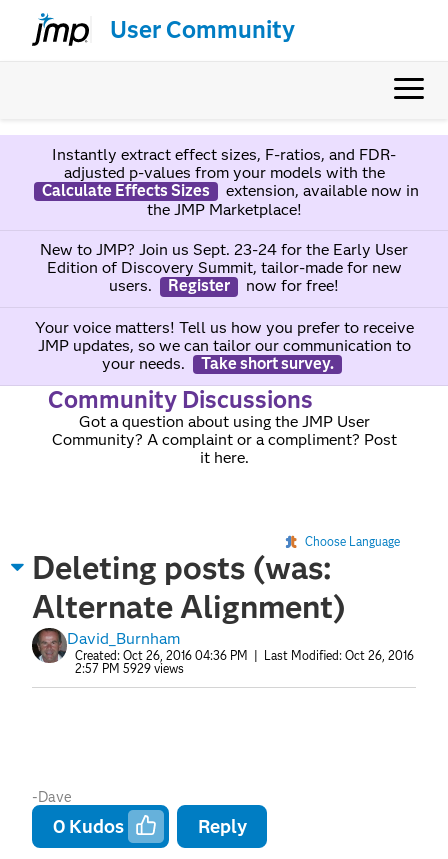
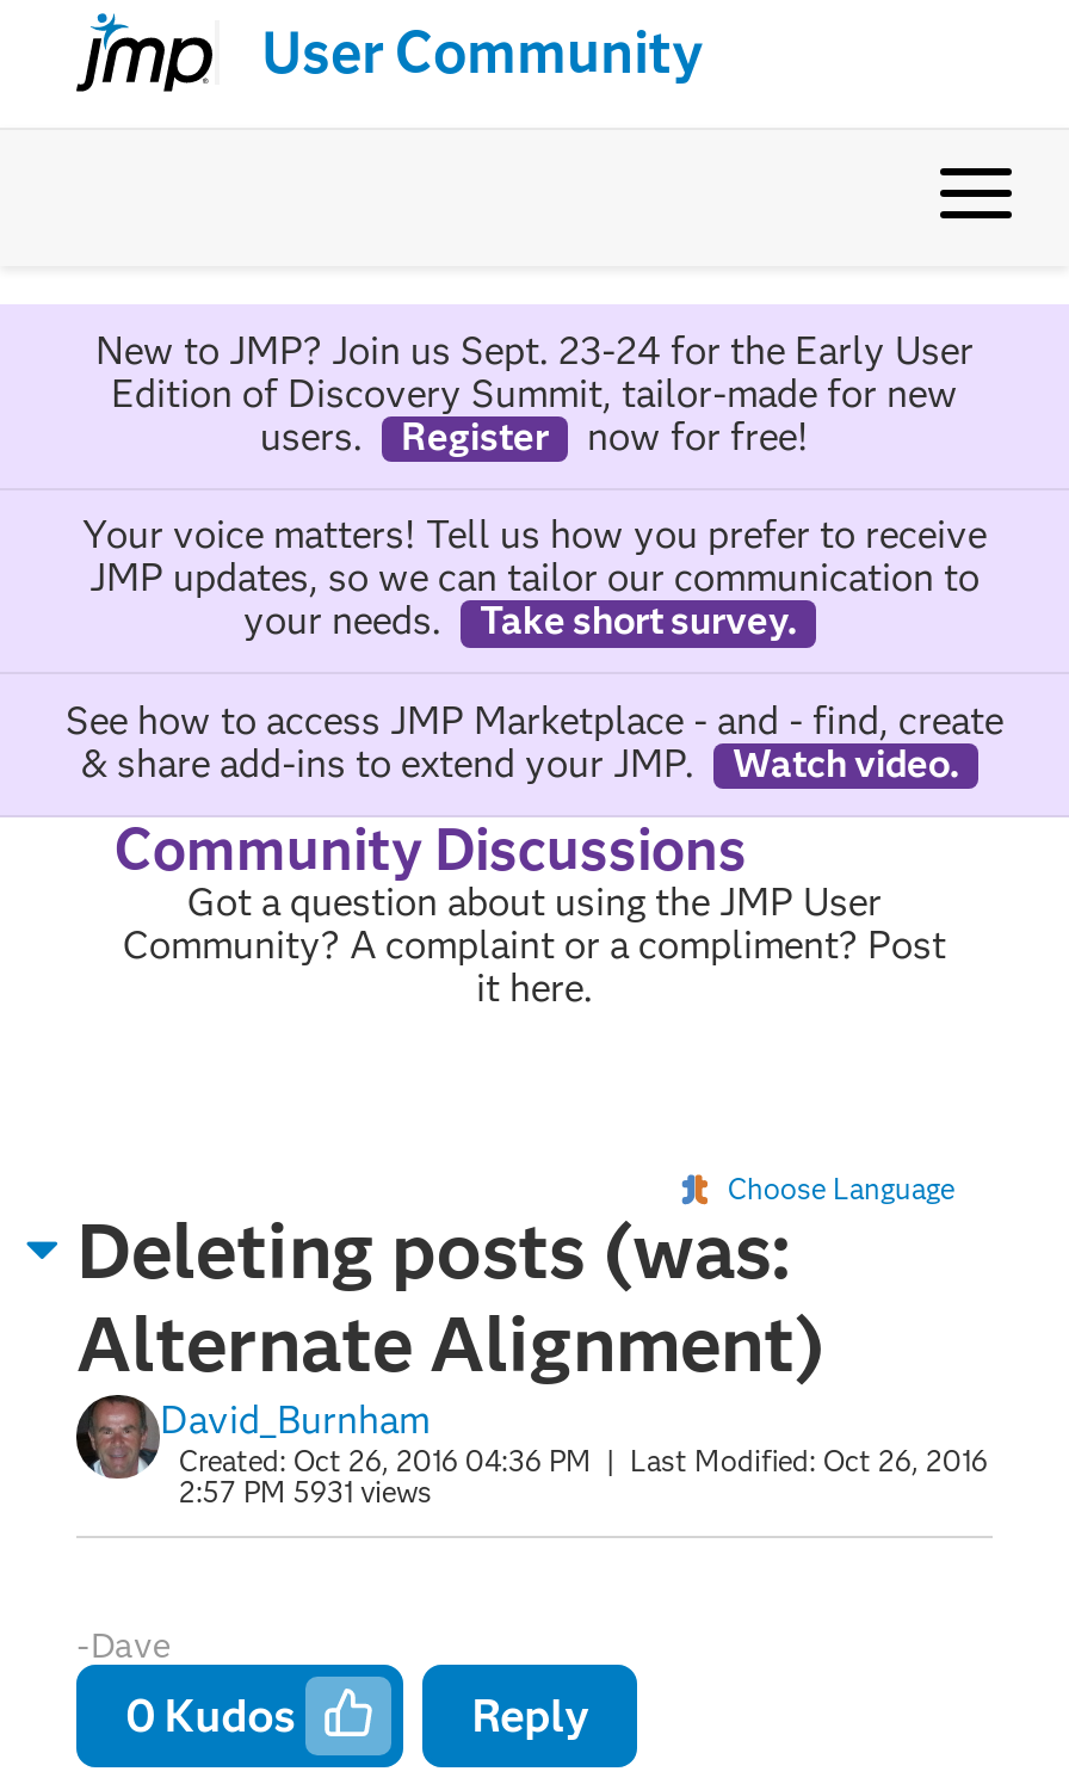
- Instantly extract effect sizes, F-ratios, and FDR-
- adjusted p-values from your models with the
- Calculate Effects Sizes
- extension, available now in
- the JMP Marketplace!

+ See how to access JMP Marketplace - and - find, create
+ & share add-ins to extend your JMP.
+ Watch video.

- 2:57 PM 5929 views
+ 2:57 PM 5931 views
